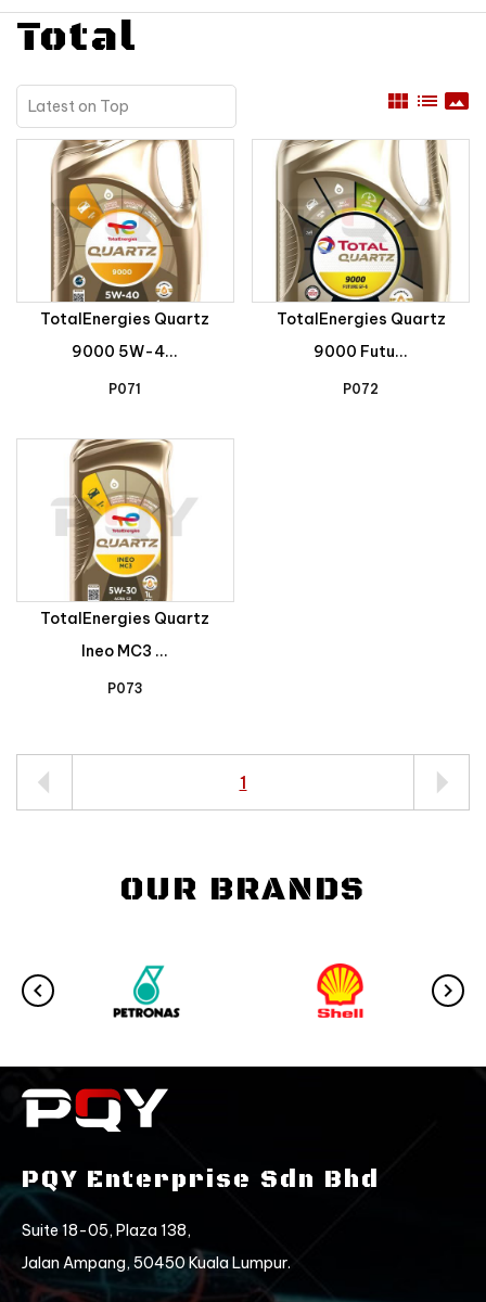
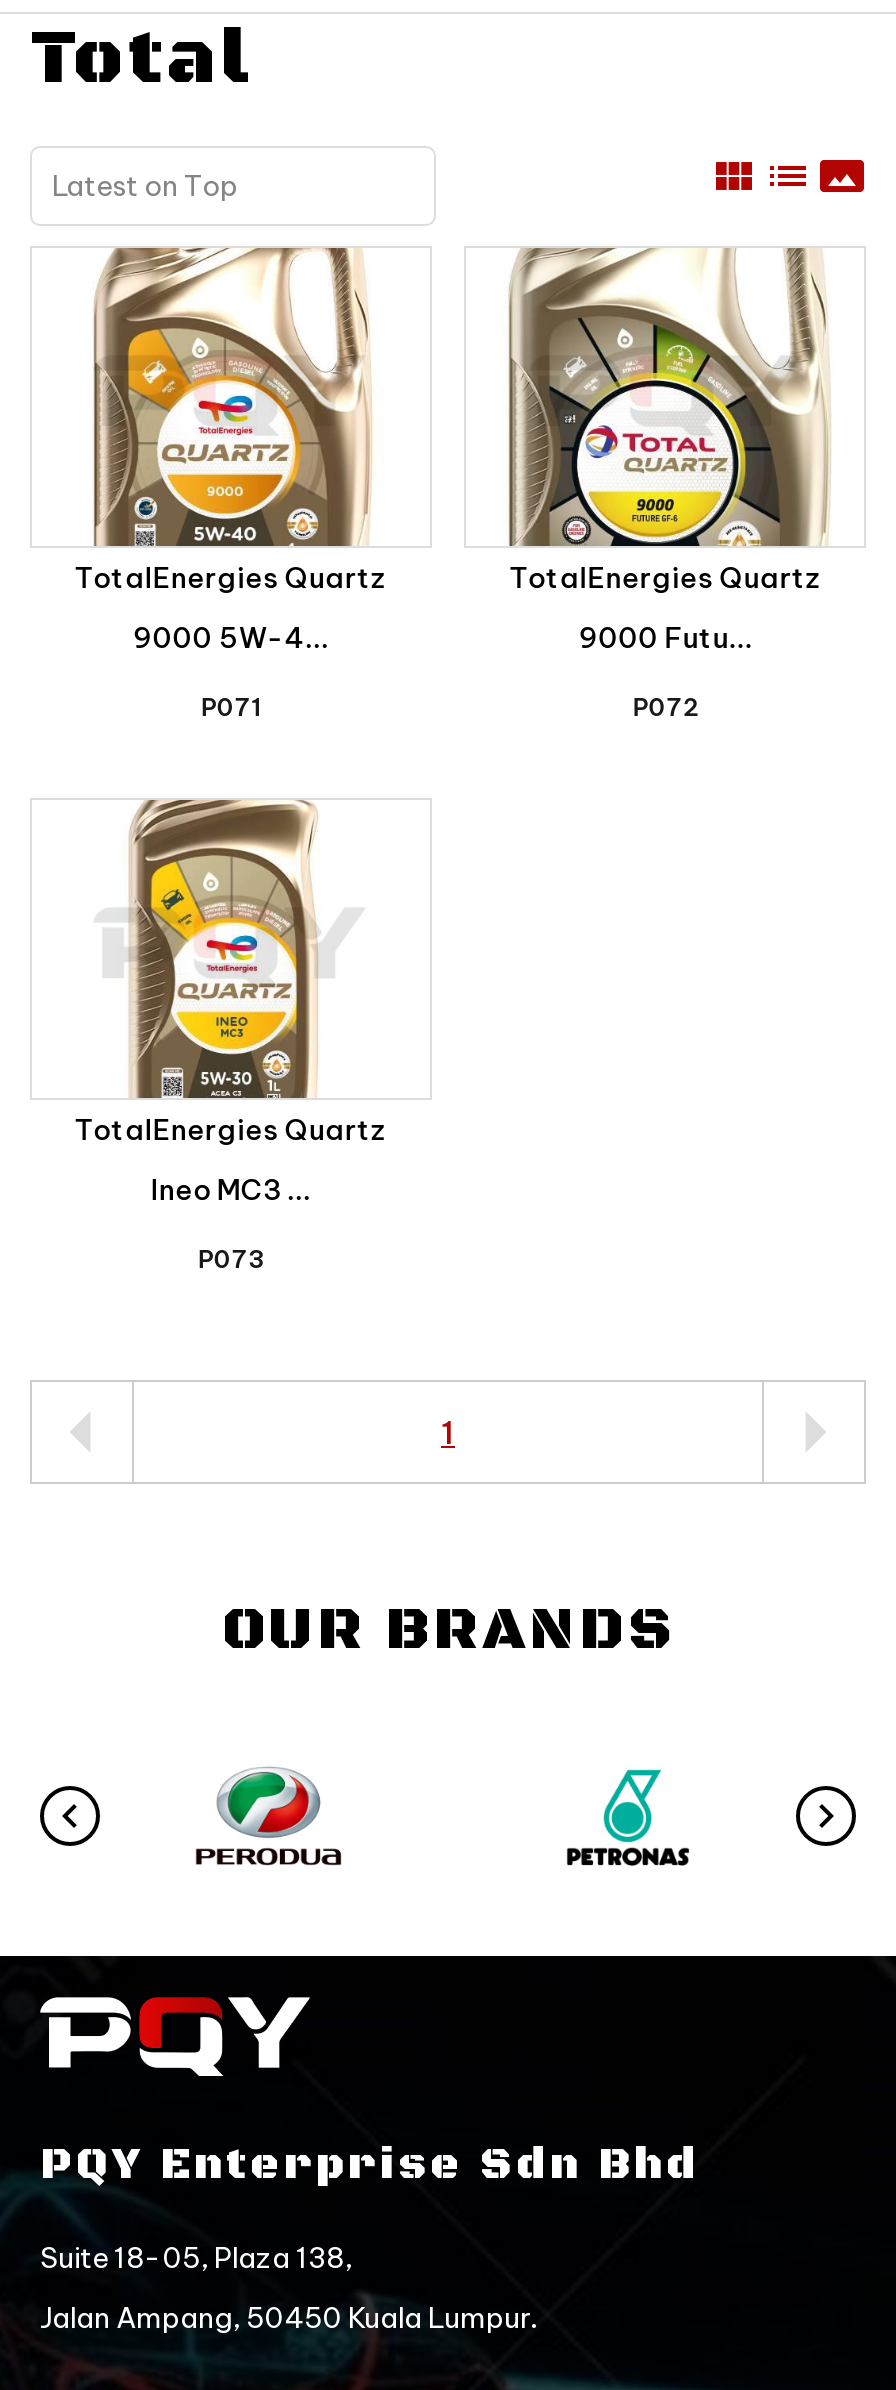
- [image]
+ [image]

- [image]
+ [image]
